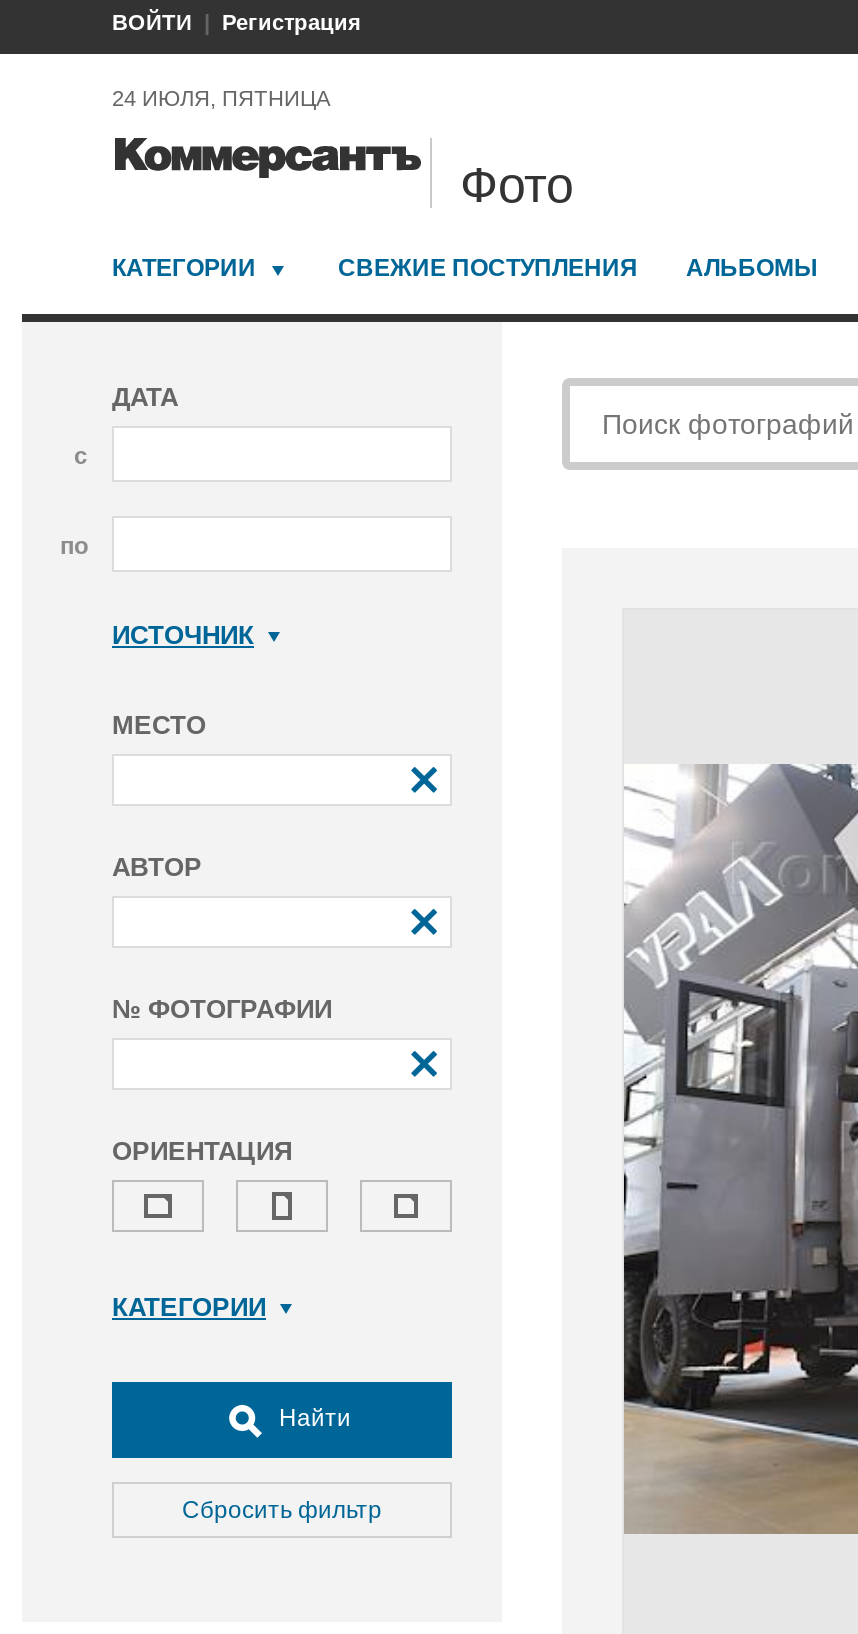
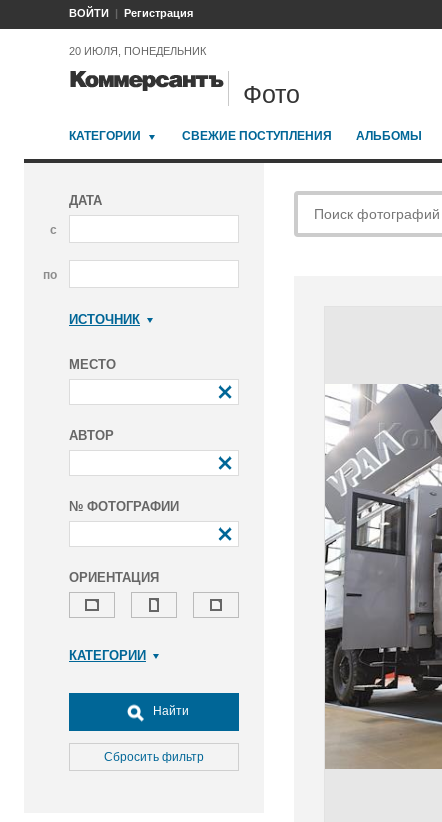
- 24 ИЮЛЯ, ПЯТНИЦА
+ 20 ИЮЛЯ, ПОНЕДЕЛЬНИК
